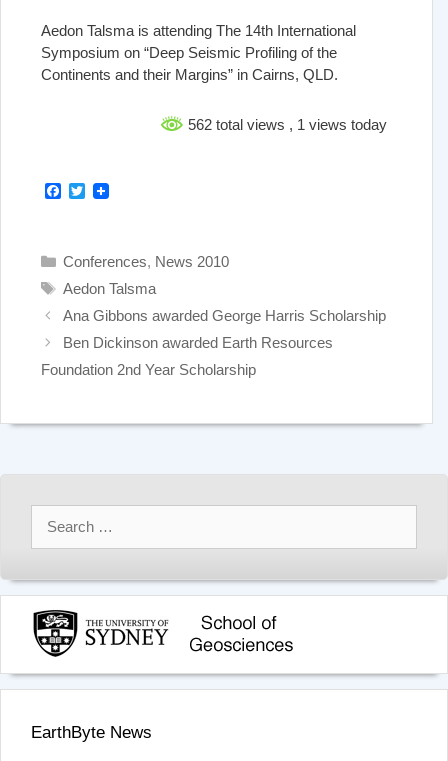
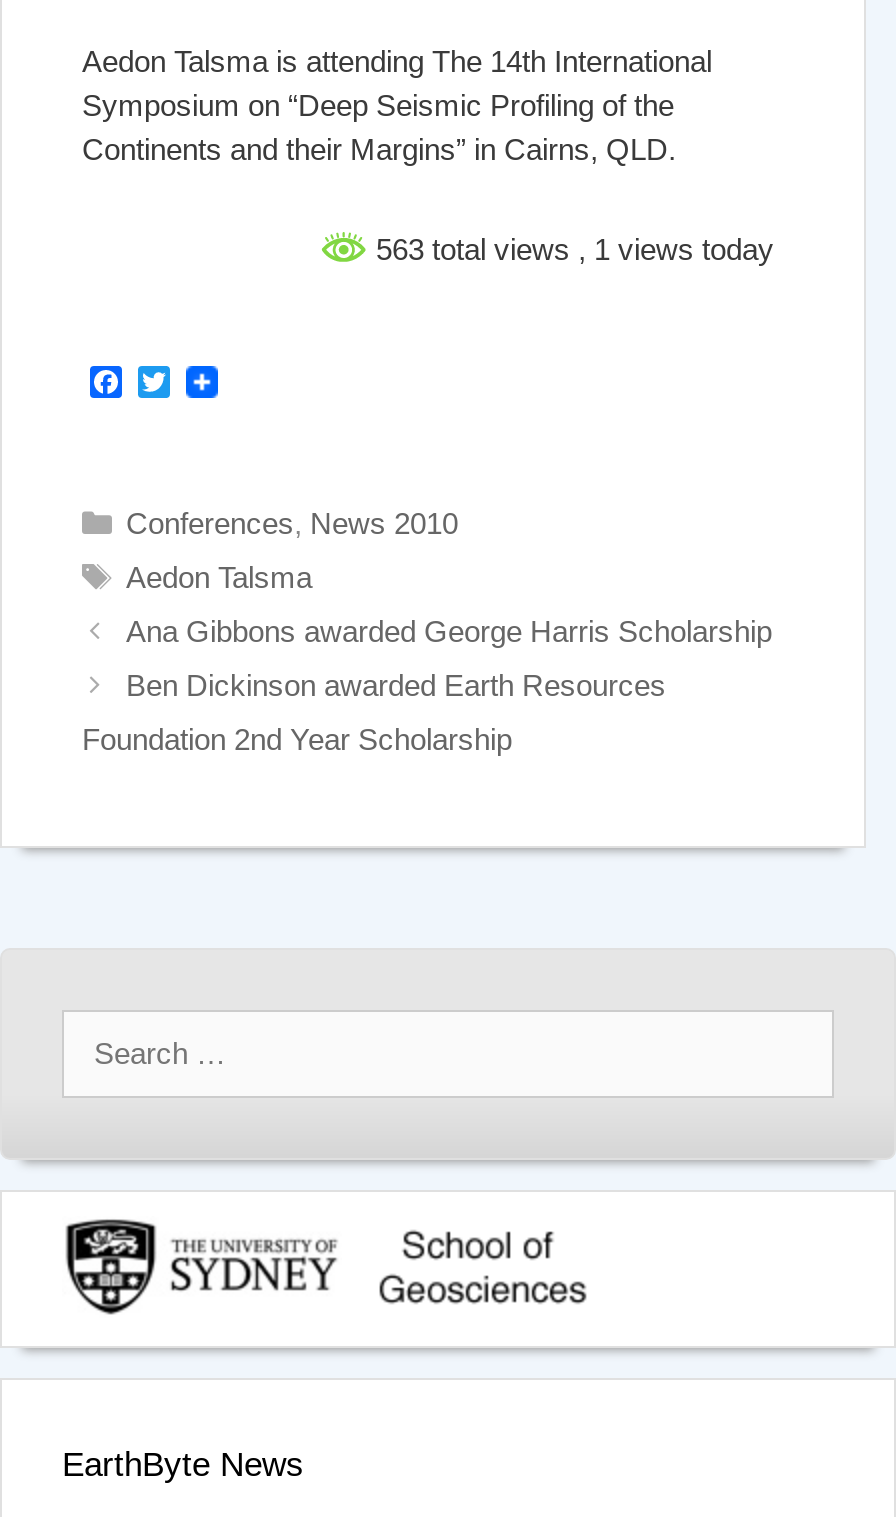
- 562 total views, 1 views today
+ 563 total views, 1 views today
